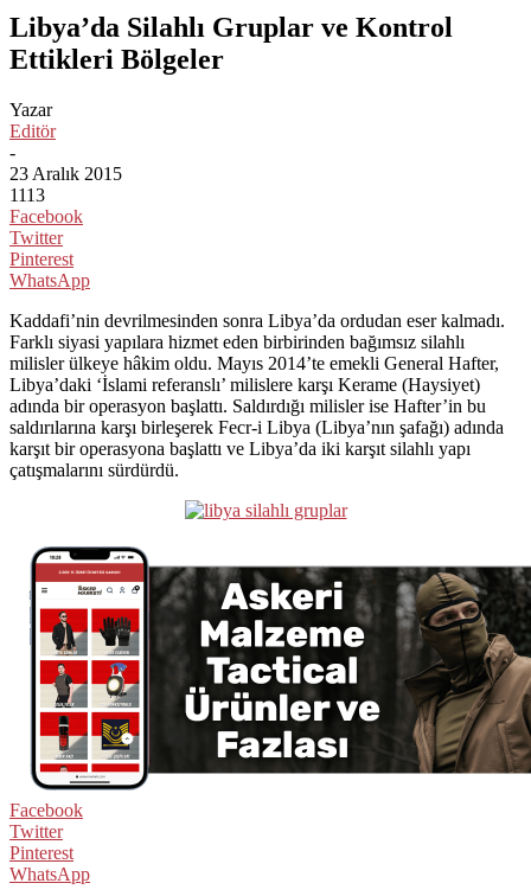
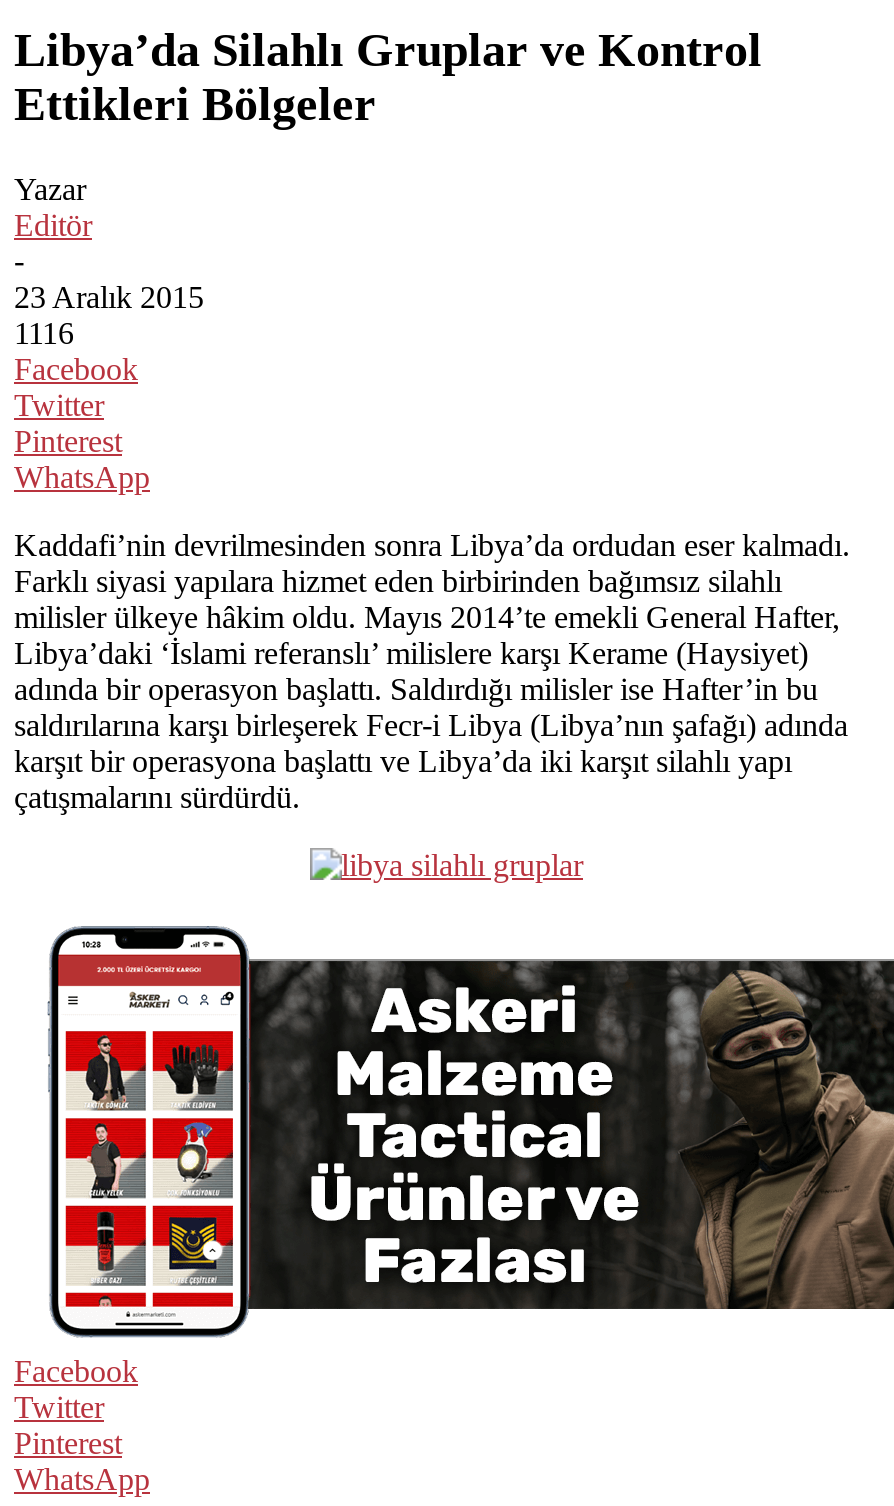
- 1113
+ 1116
